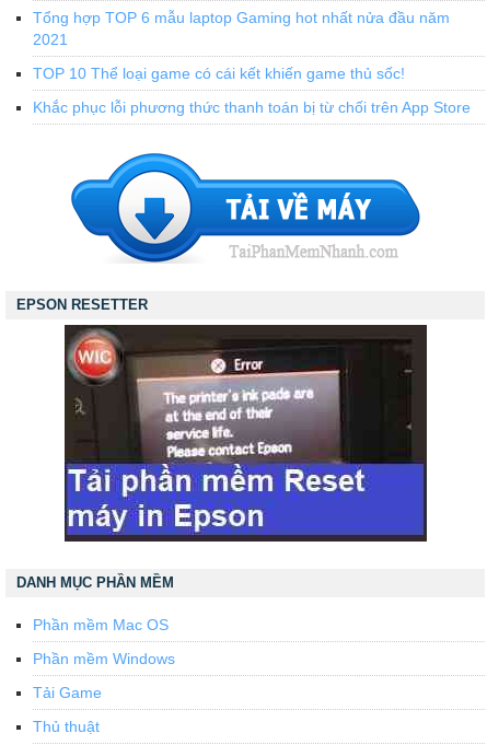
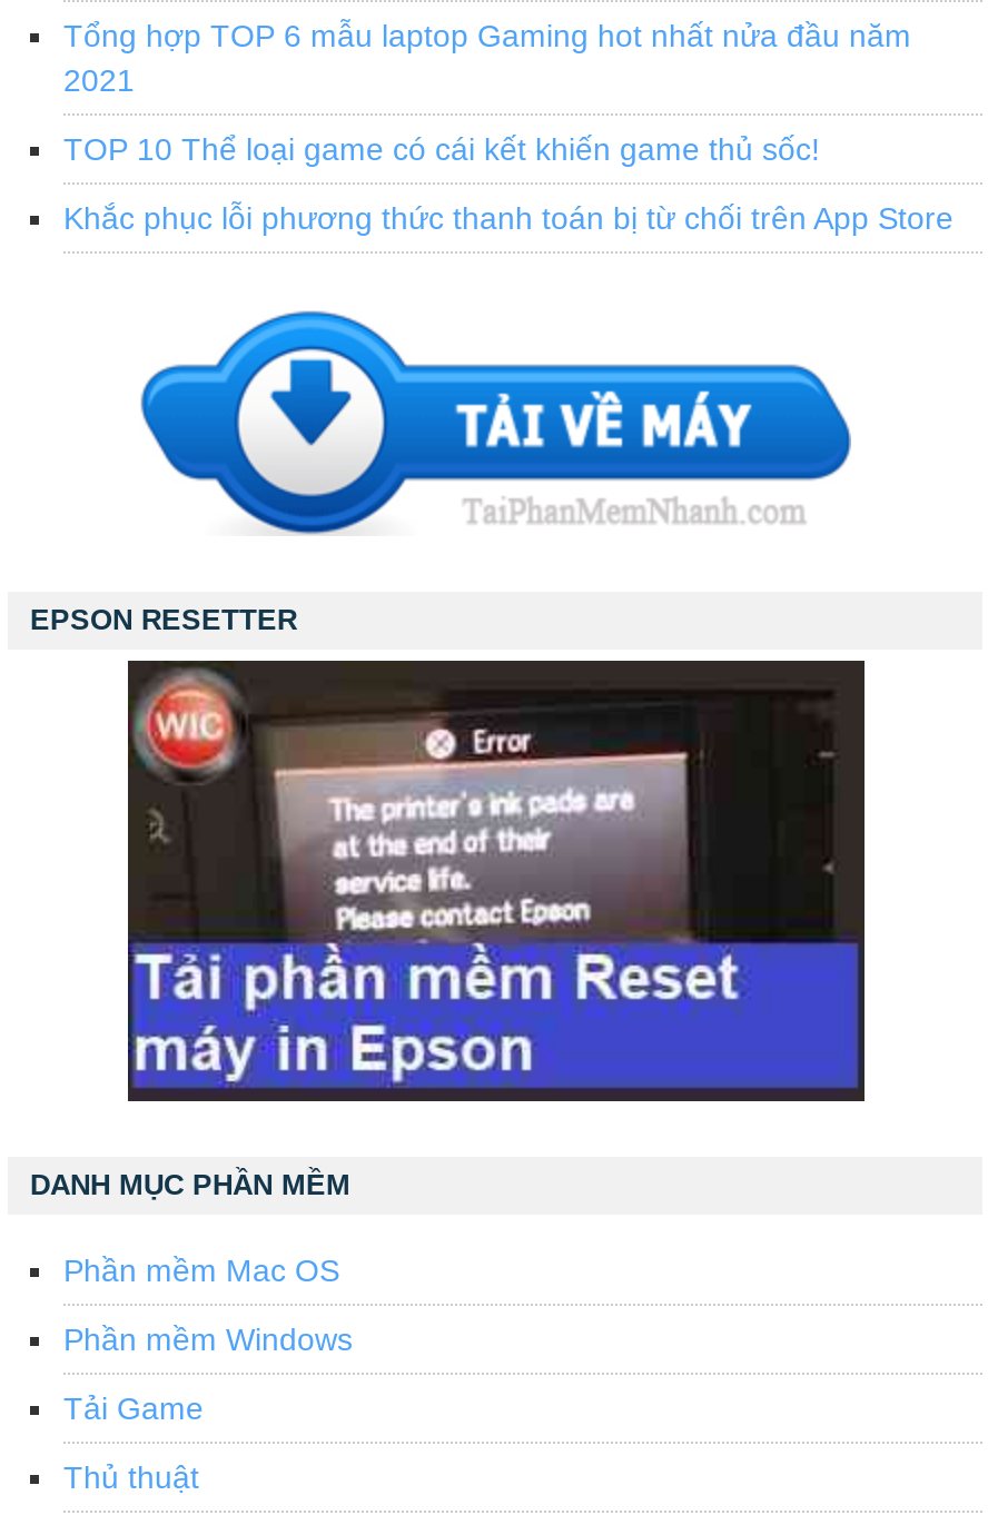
- [image]
+ [image]
